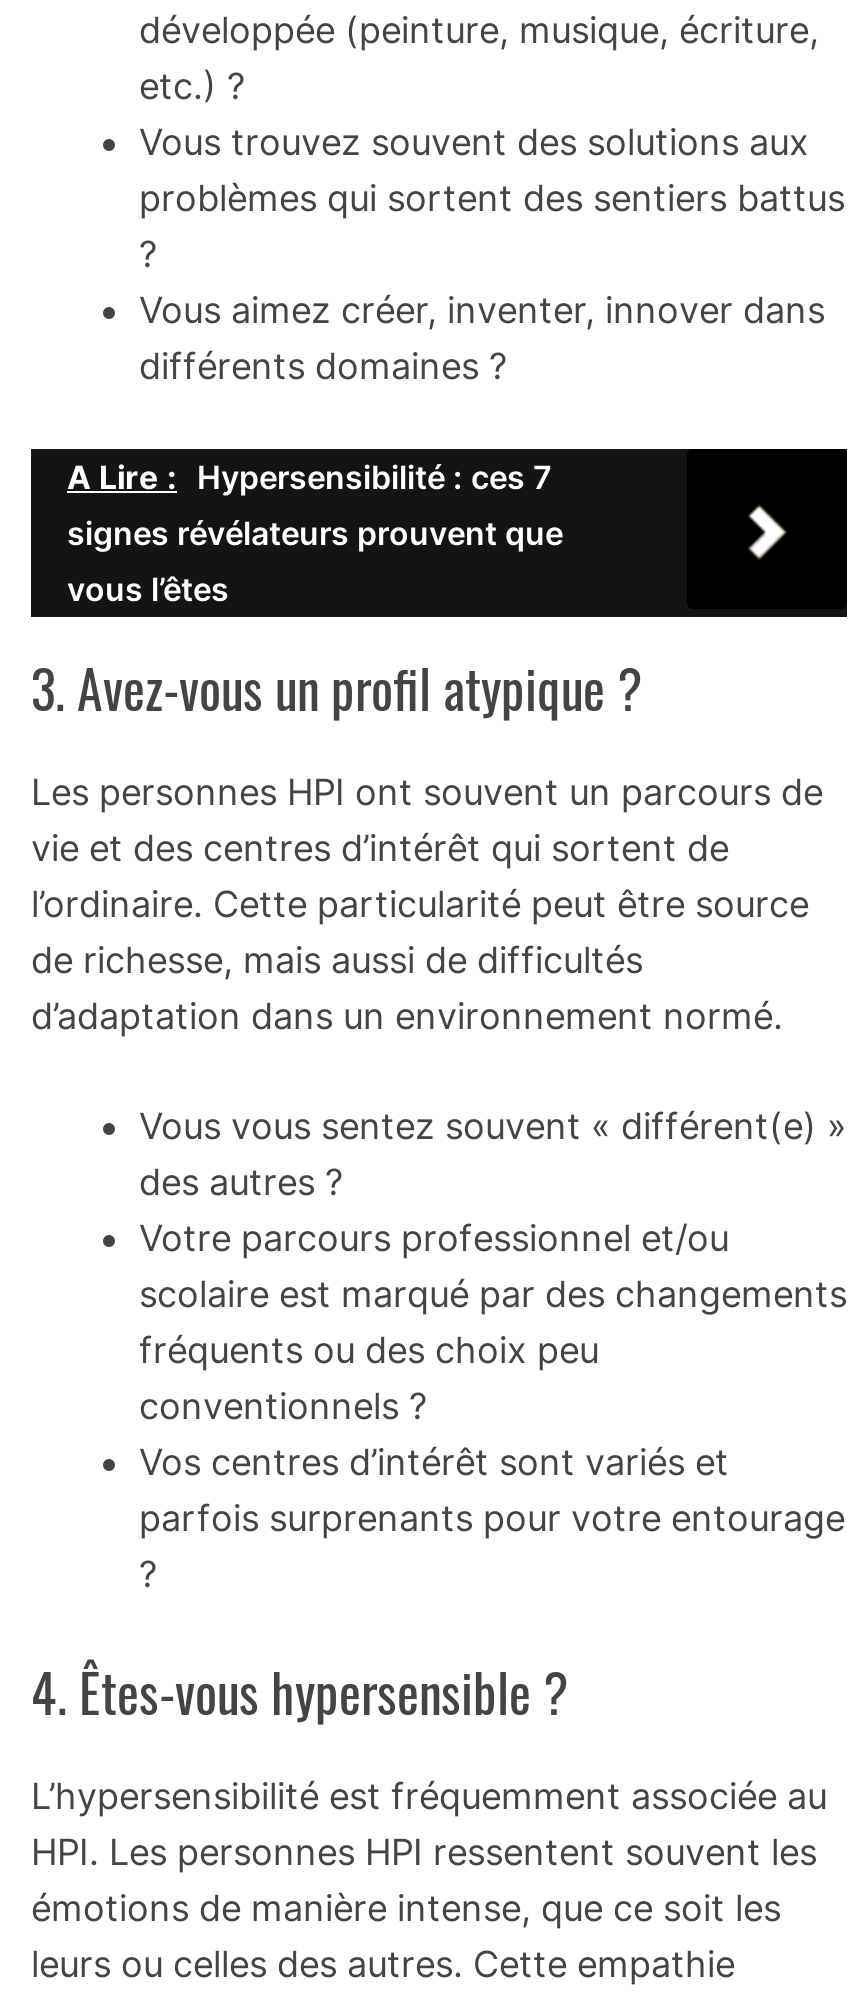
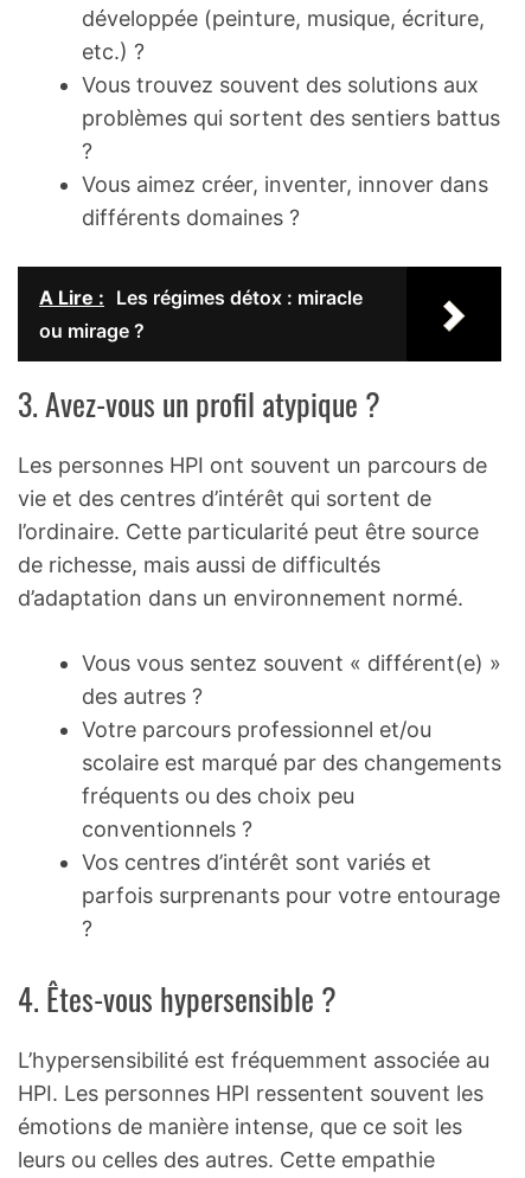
- A Lire : Hypersensibilité : ces 7
- signes révélateurs prouvent que
- vous l’êtes
+ A Lire : Les régimes détox : miracle
+ ou mirage ?
